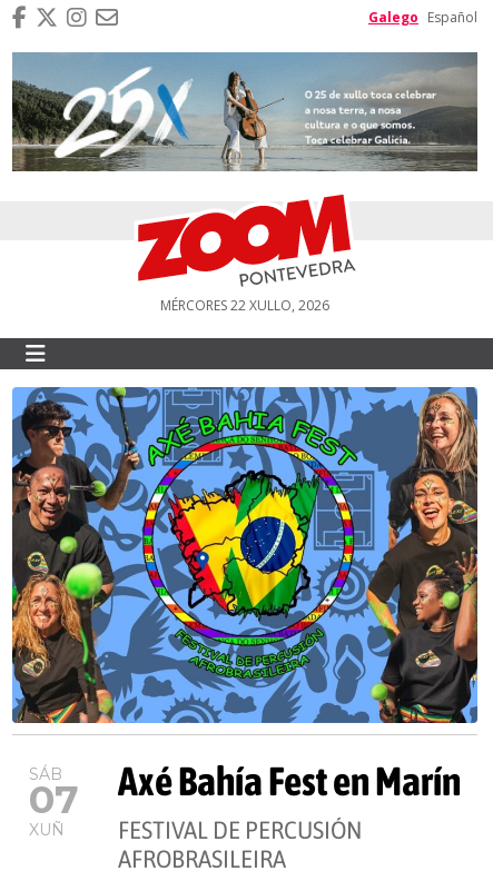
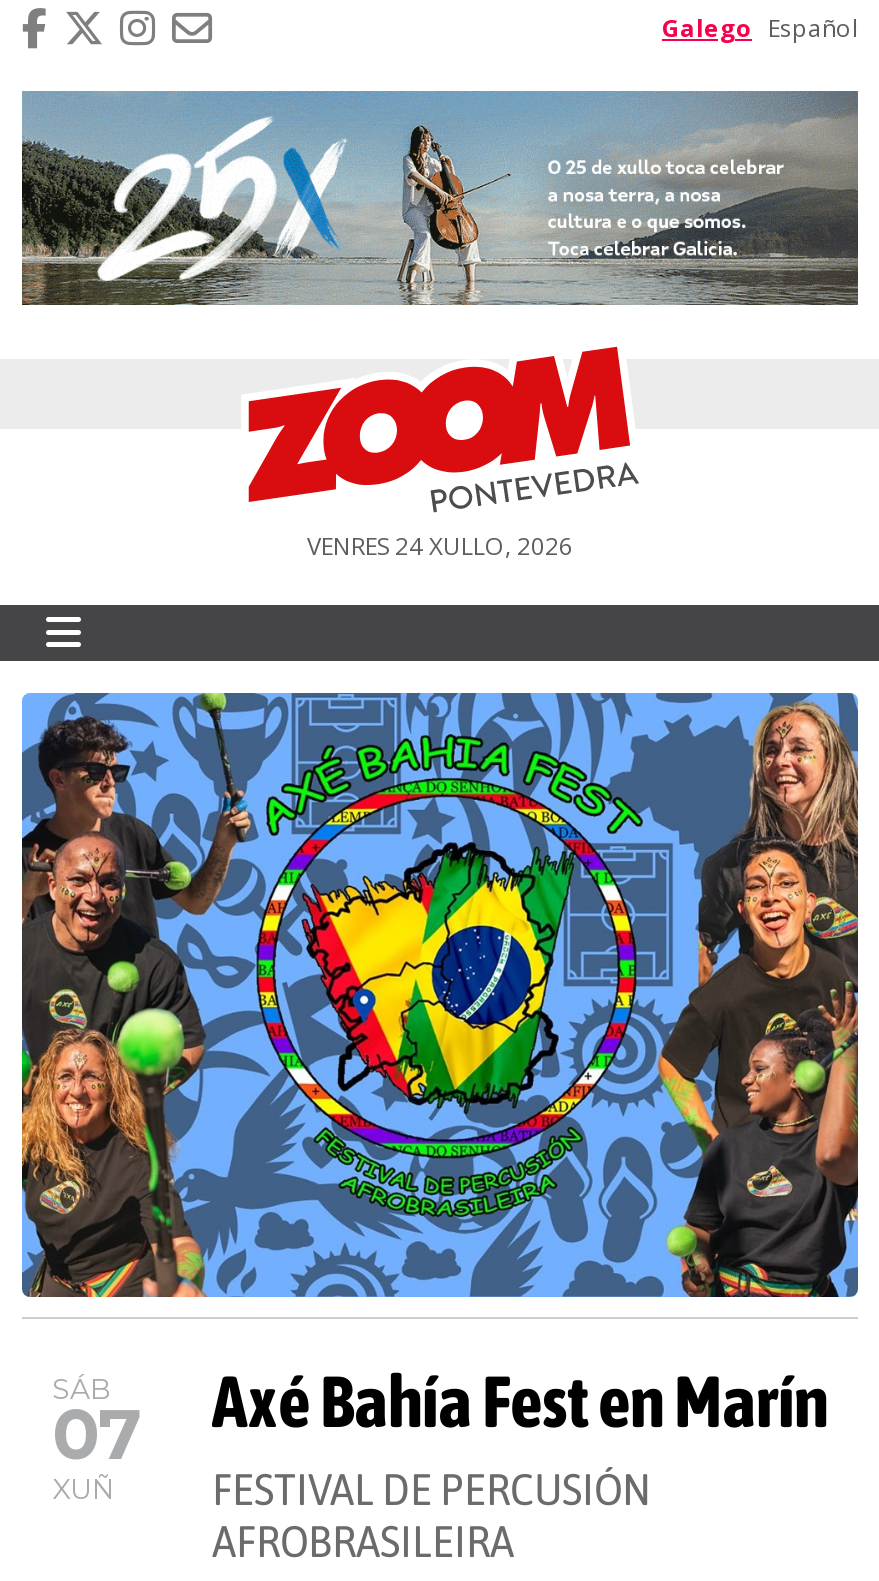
- MÉRCORES 22 XULLO, 2026
+ VENRES 24 XULLO, 2026
